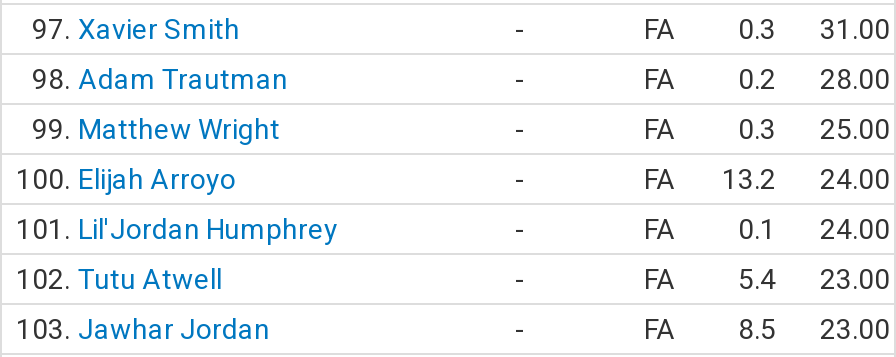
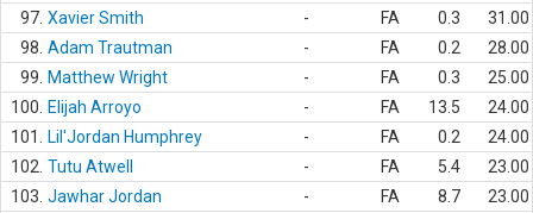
- FA 13.2 24.00
+ FA 13.5 24.00

- FA 0.1 24.00
+ FA 0.2 24.00

- FA 8.5 23.00
+ FA 8.7 23.00
